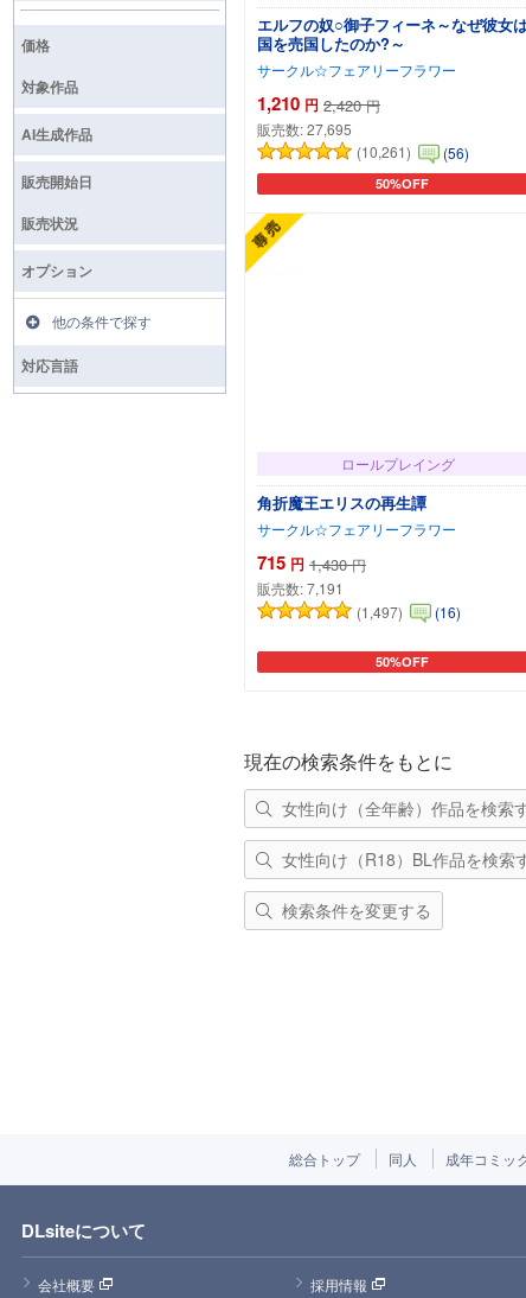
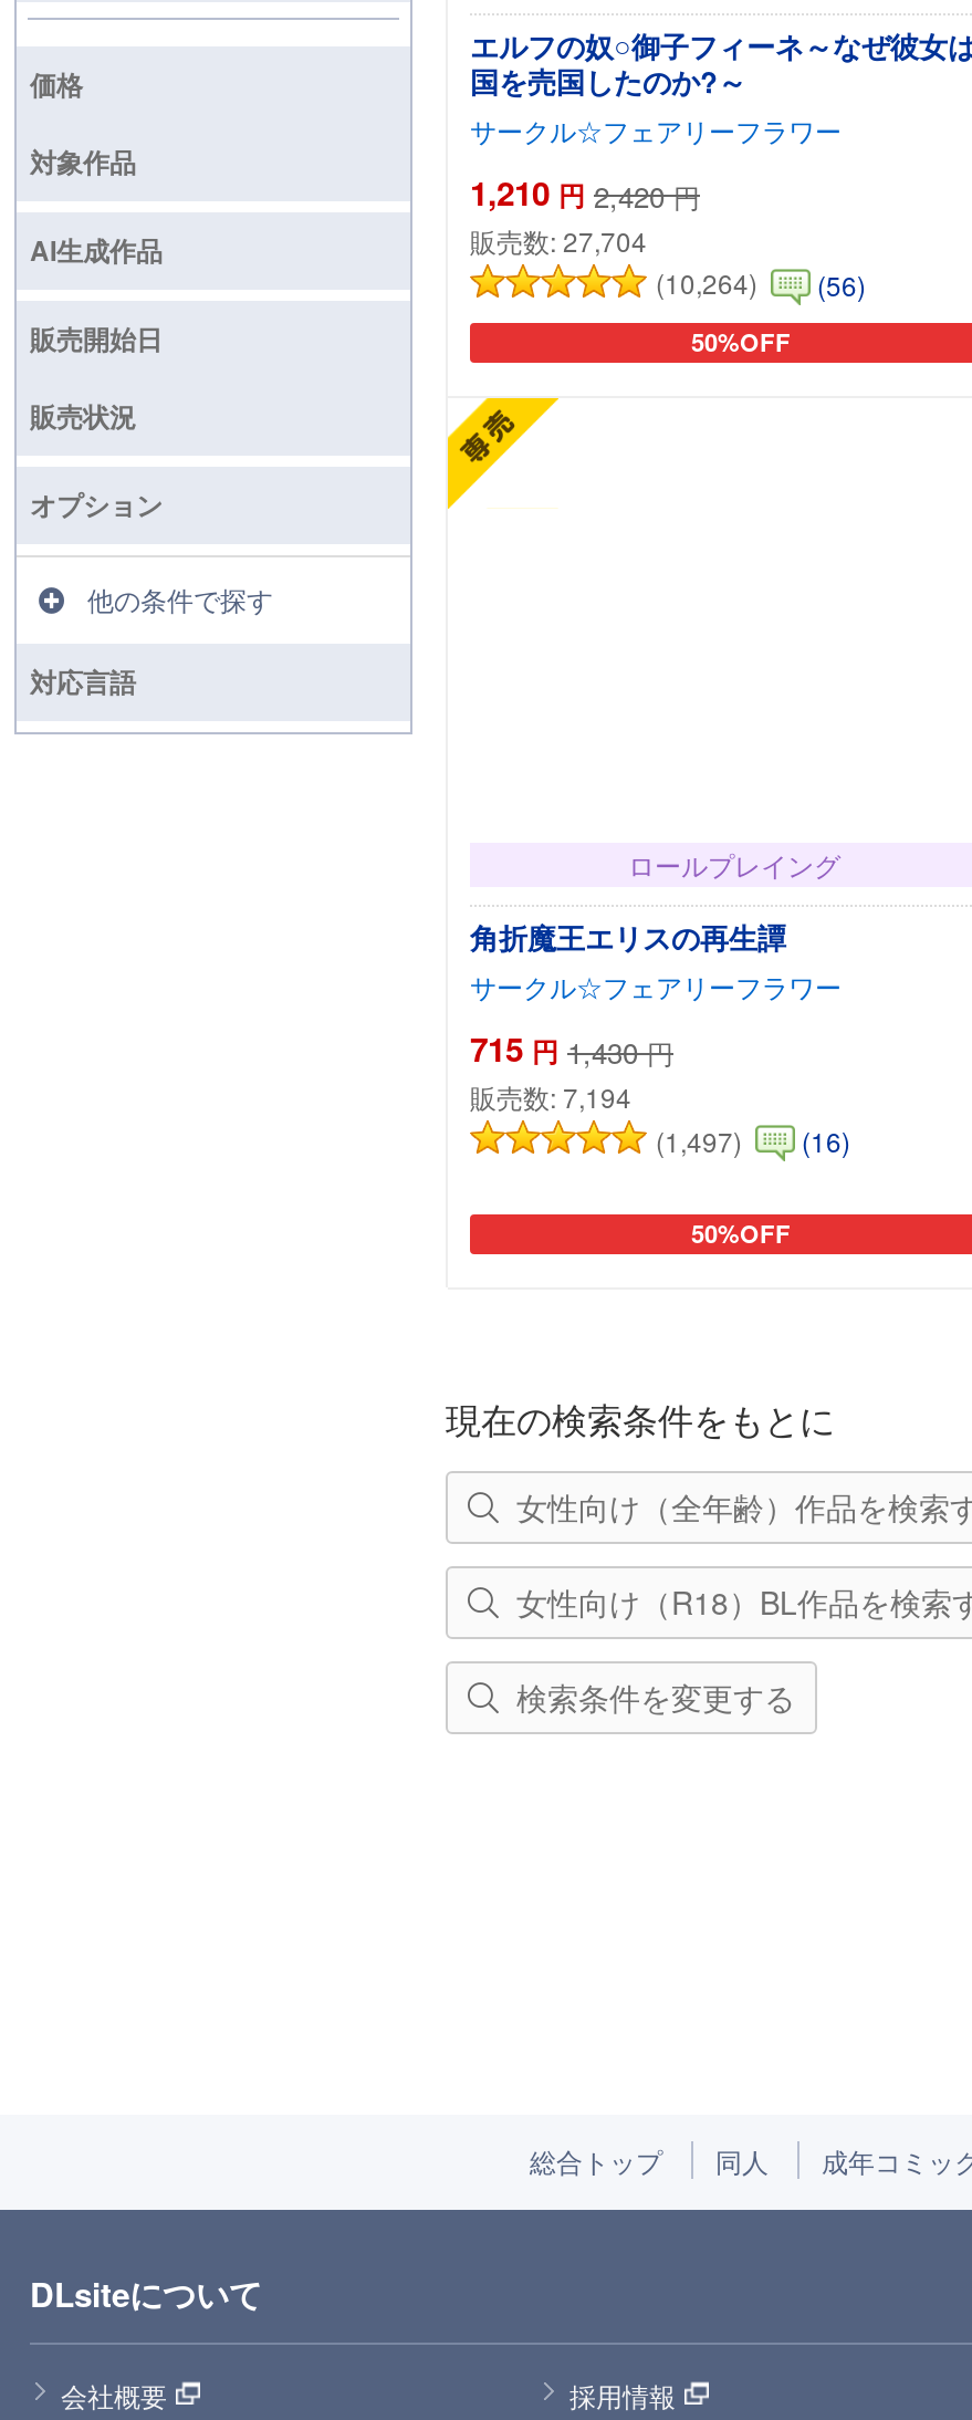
- 販売数: 27,695
+ 販売数: 27,704

- (10,261) (56)
+ (10,264) (56)

- 販売数: 7,191
+ 販売数: 7,194
